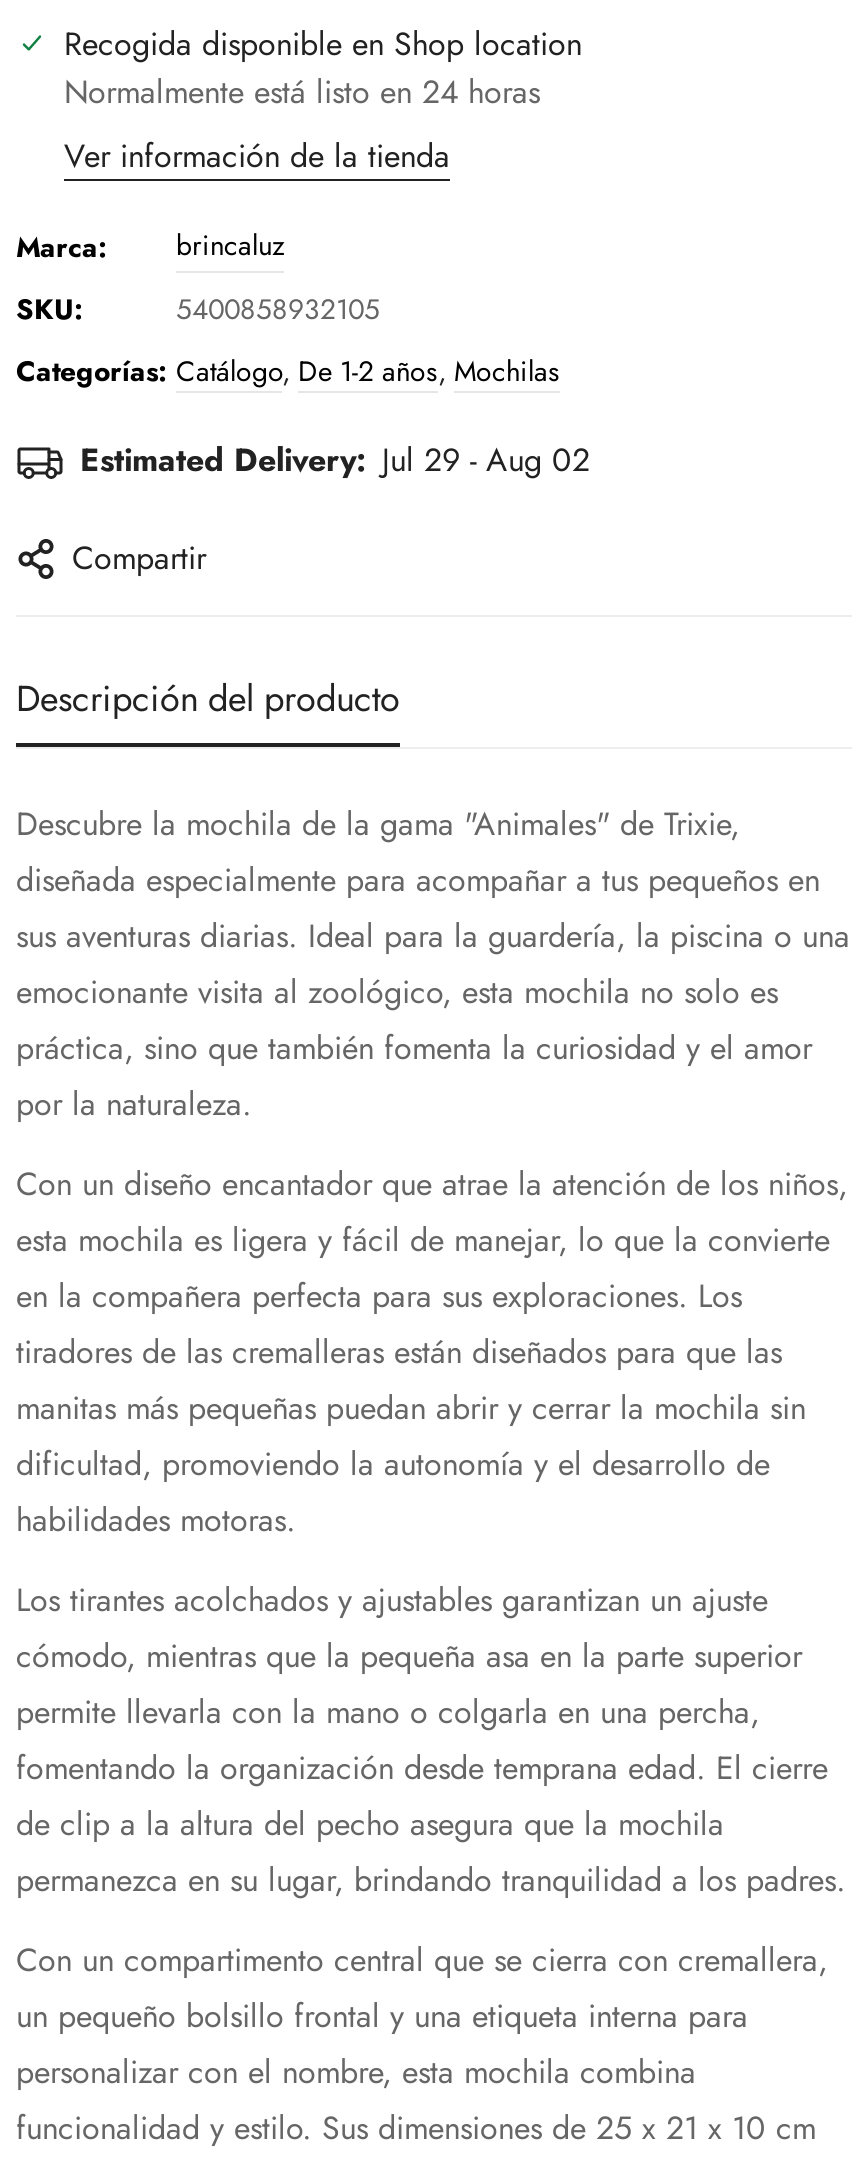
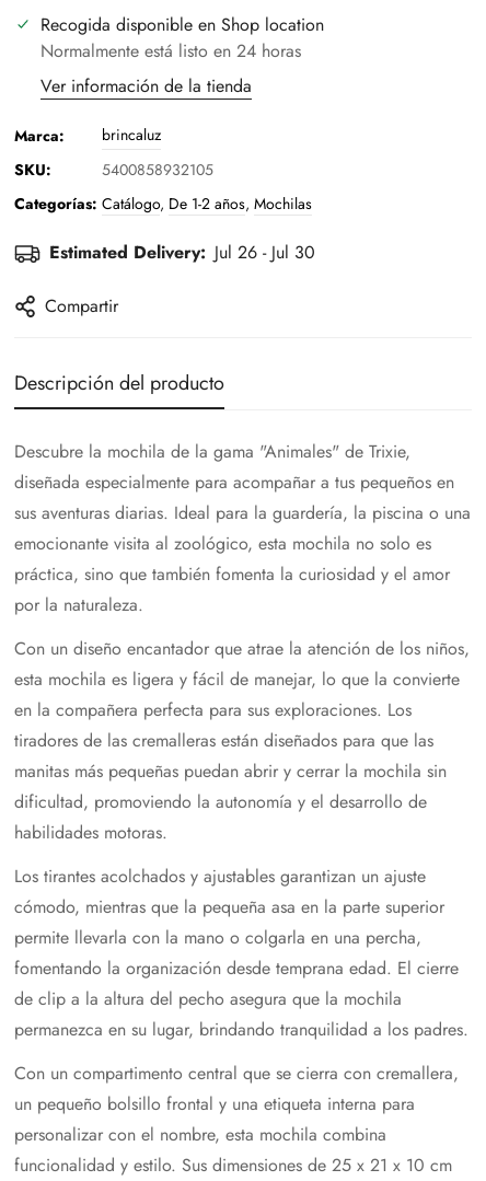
- Estimated Delivery: Jul 29 - Aug 02
+ Estimated Delivery: Jul 26 - Jul 30
